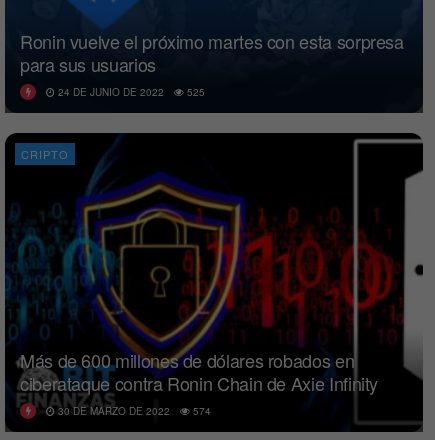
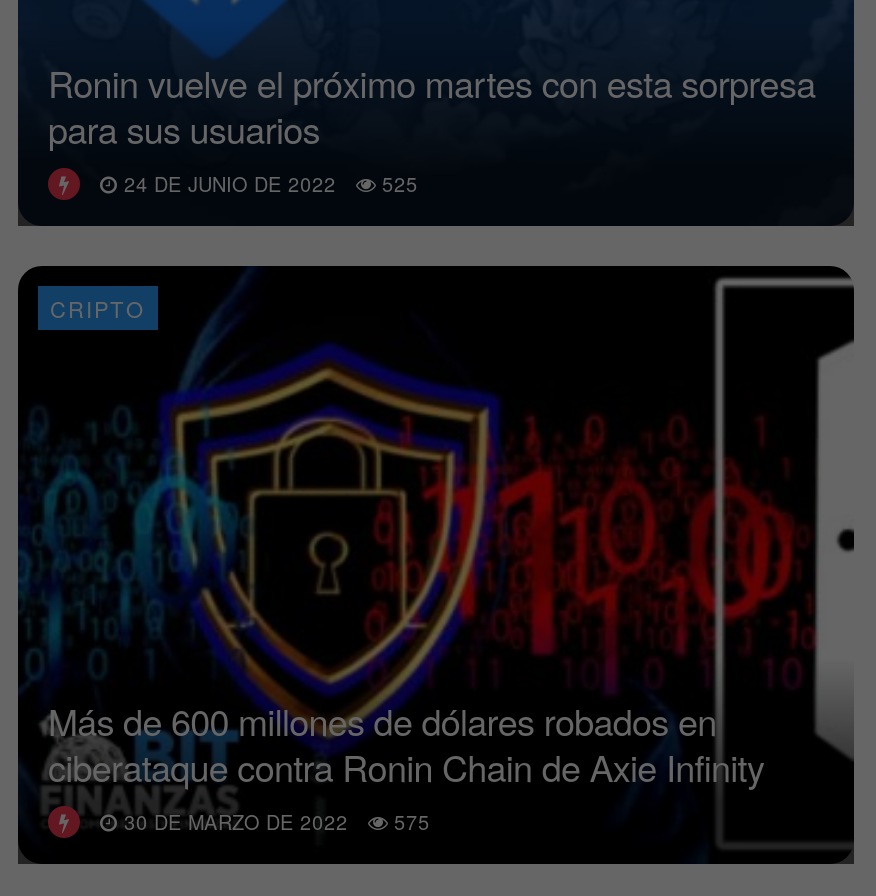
- 30 DE MARZO DE 2022 574
+ 30 DE MARZO DE 2022 575
